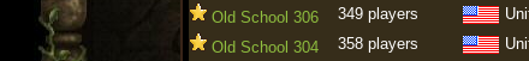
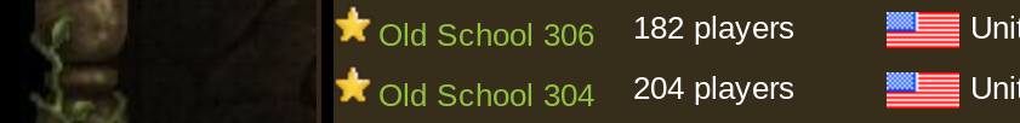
- Old School 306 349 players
+ Old School 306 182 players

- Old School 304 358 players
+ Old School 304 204 players
